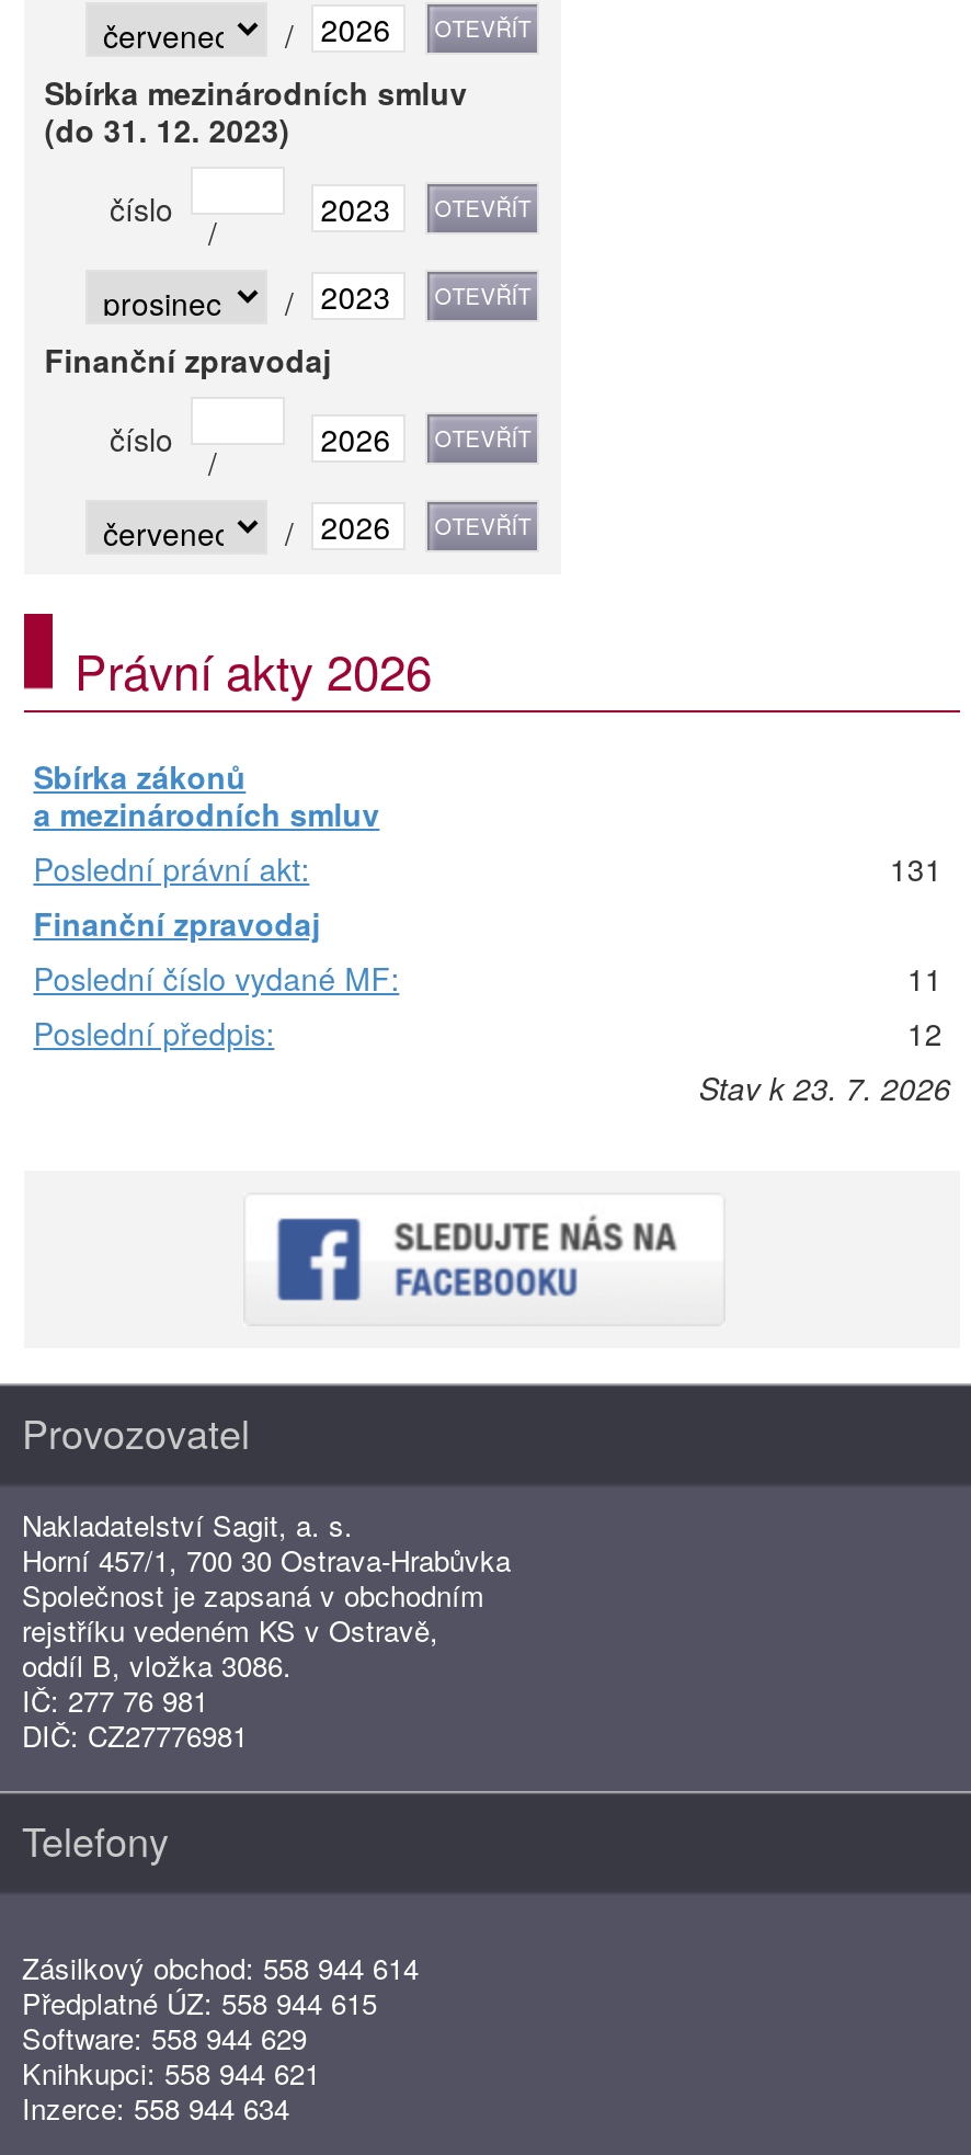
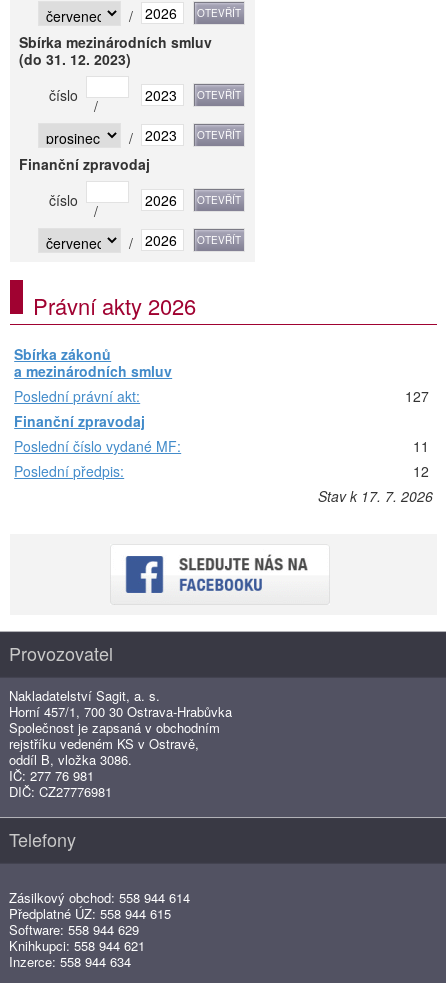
- 131
+ 127

- Stav k 23. 7. 2026
+ Stav k 17. 7. 2026
